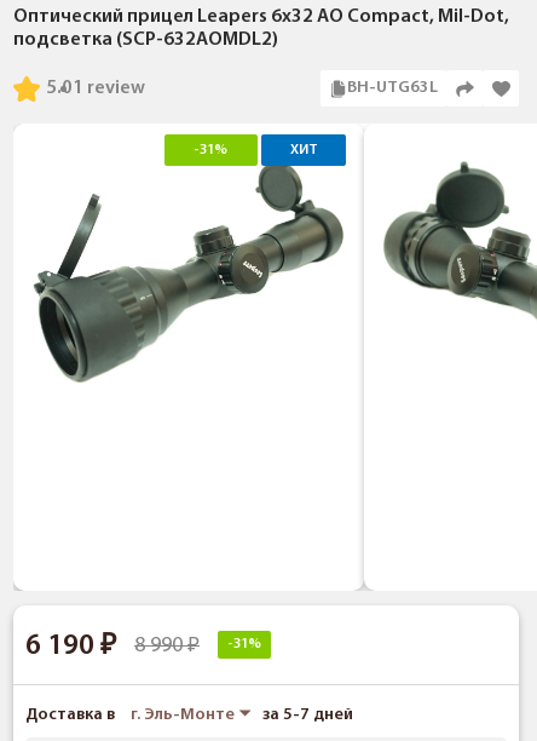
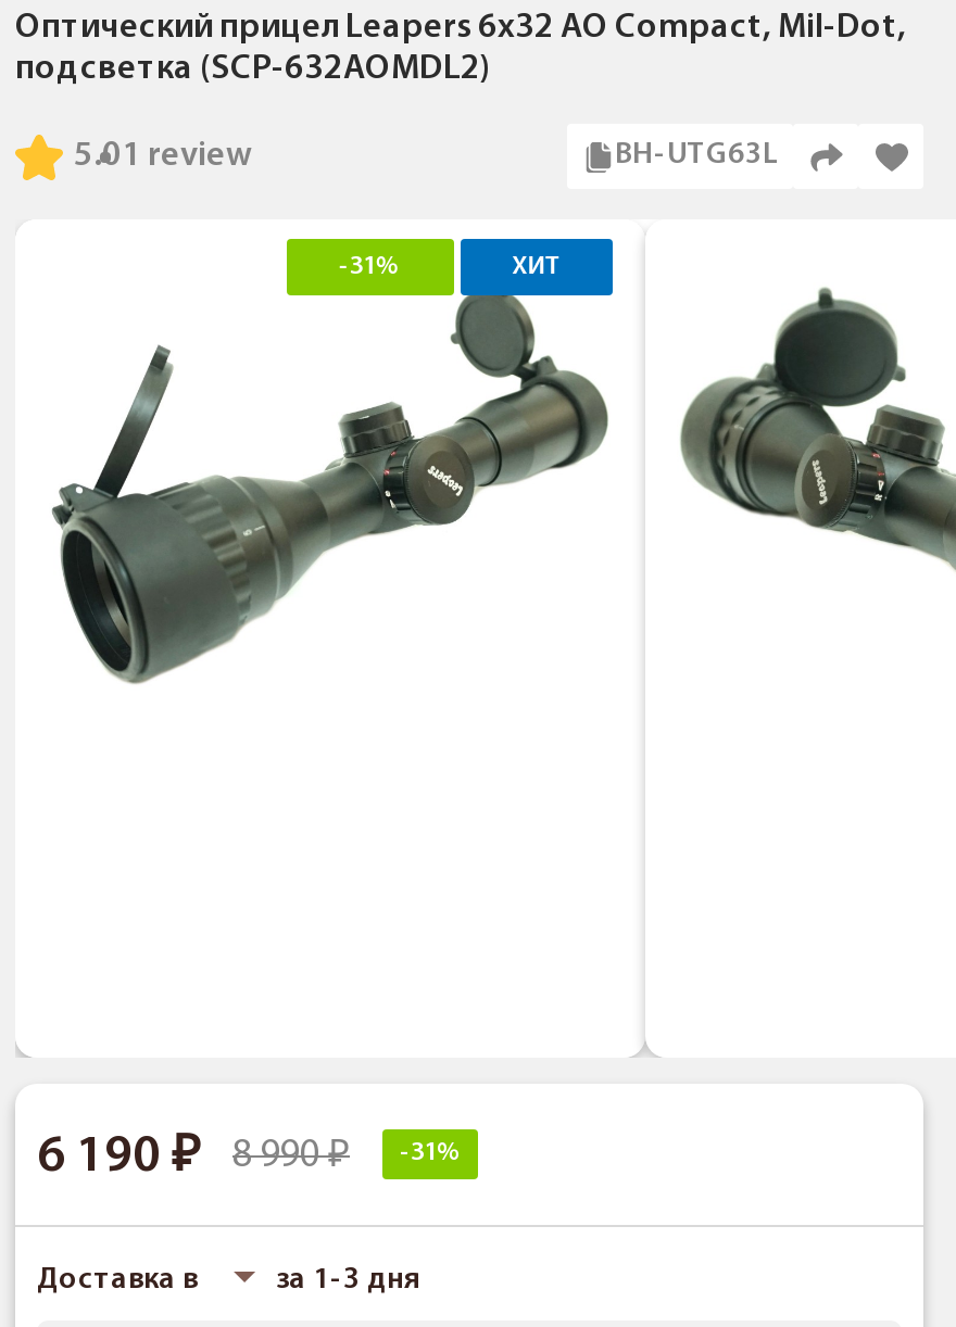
- г. Эль-Монте
- за 5-7 дней
+ за 1-3 дня
